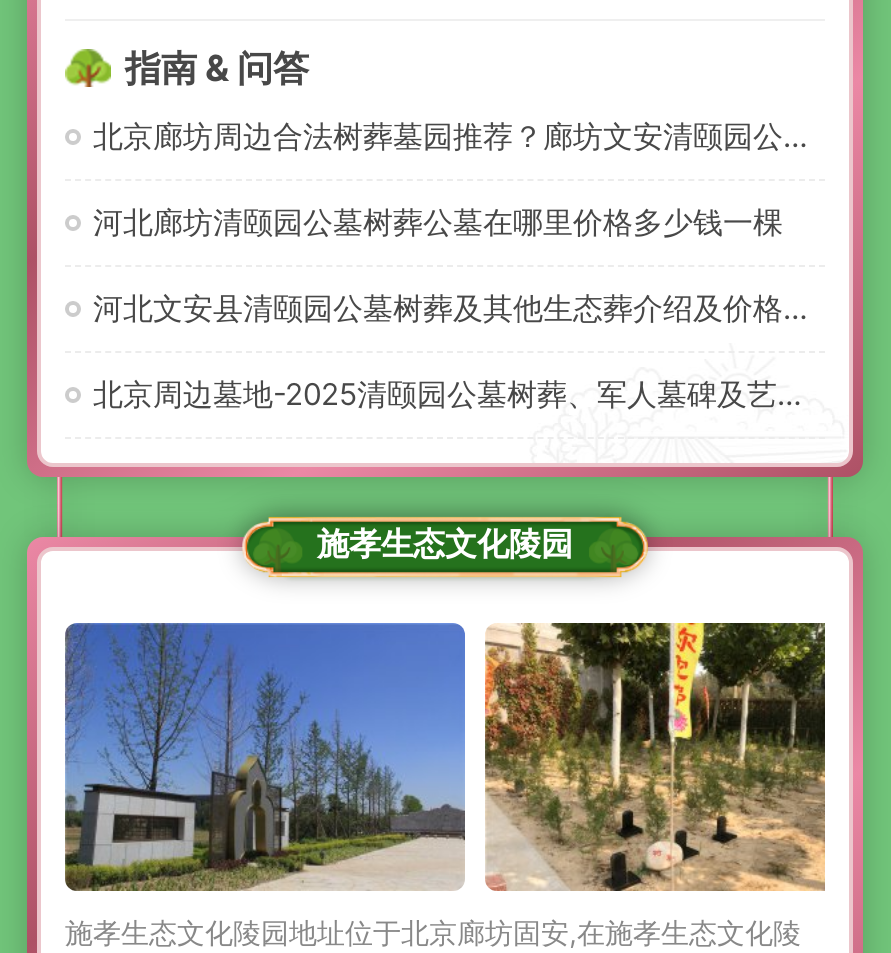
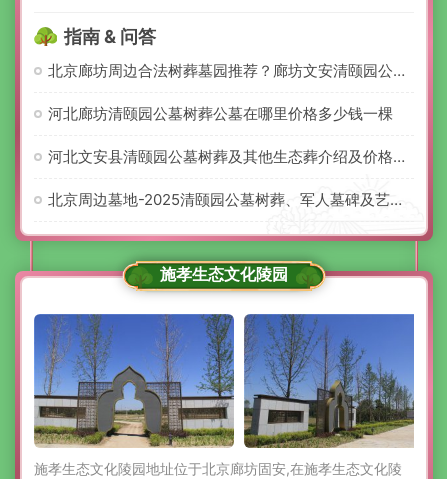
- [image]
+ [image]

- [image]
+ [image]
